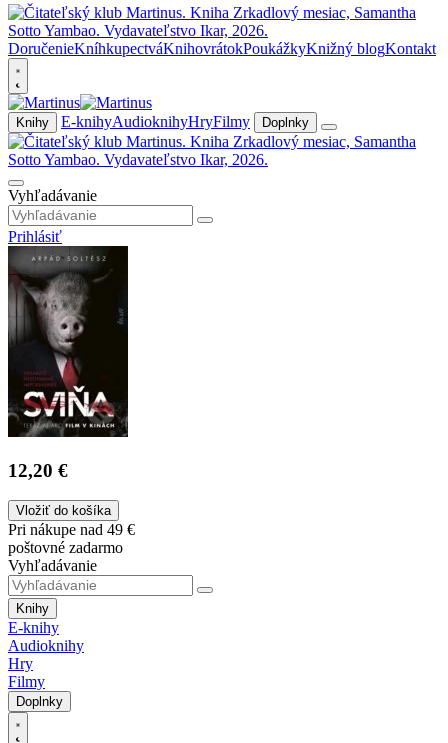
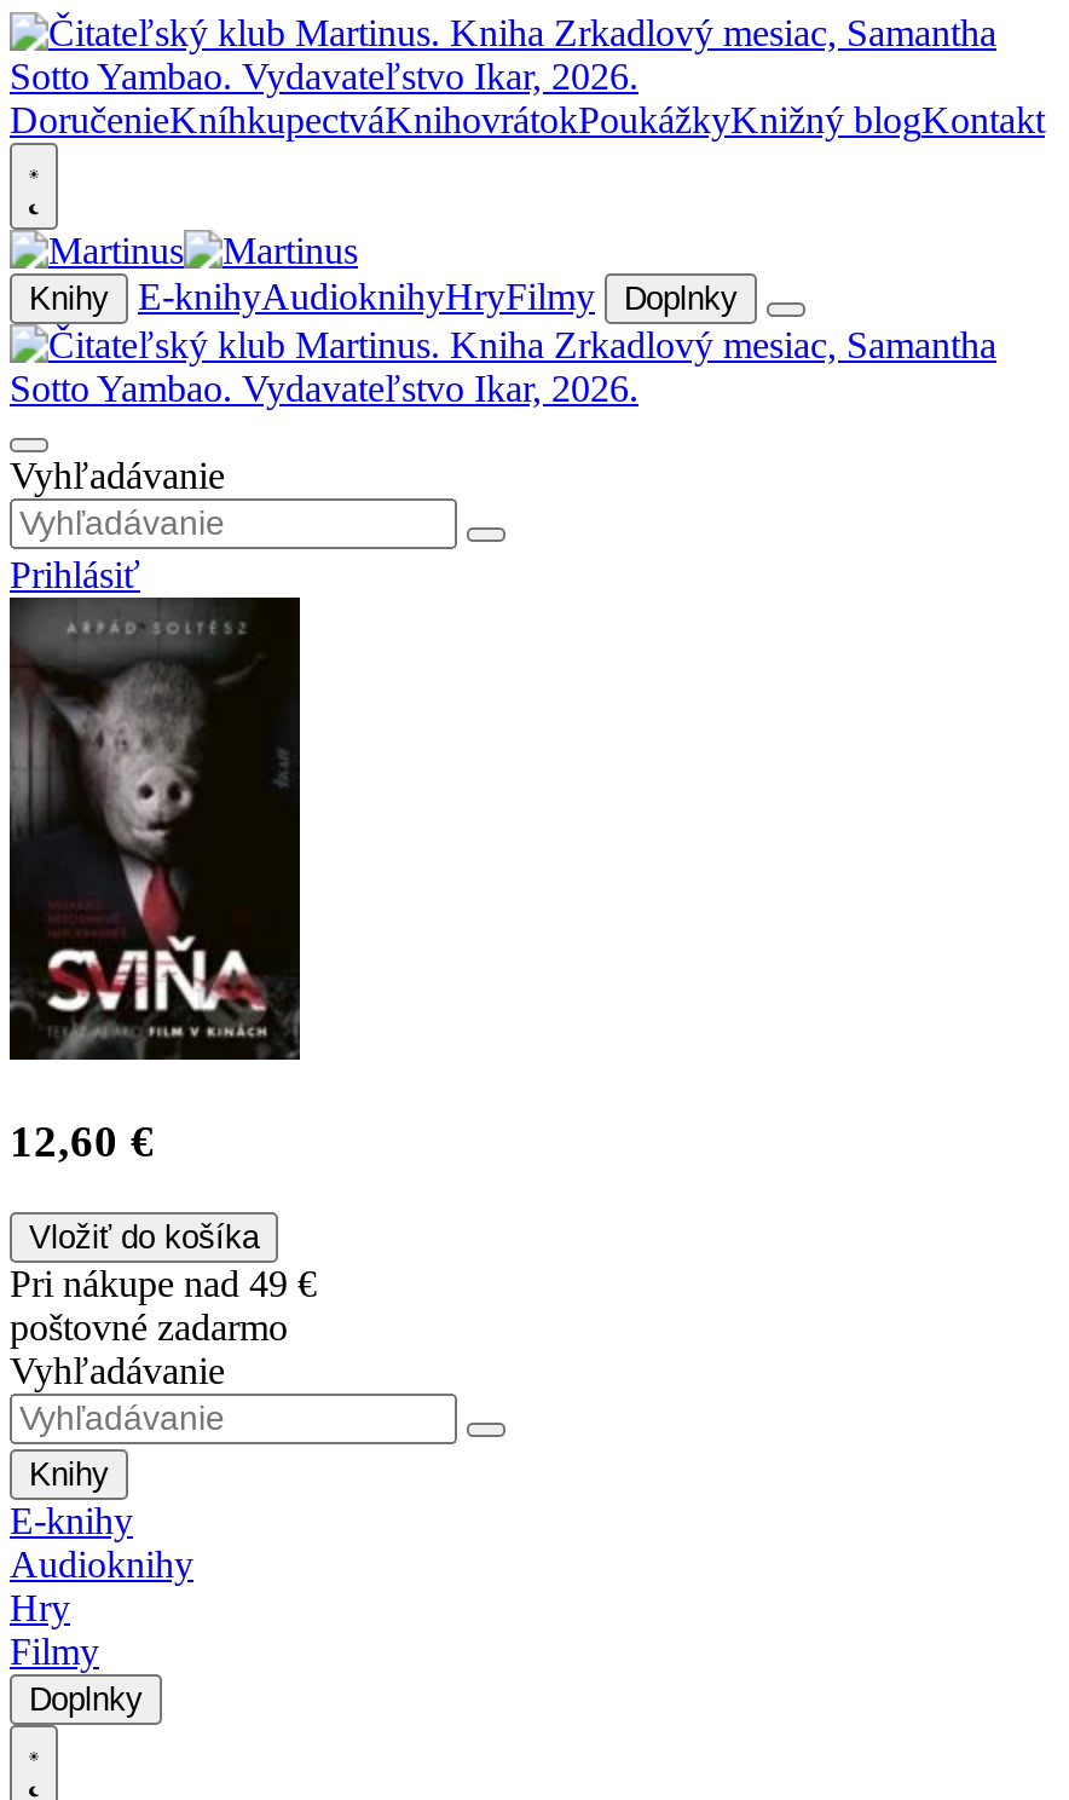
- 12,20 €
+ 12,60 €
